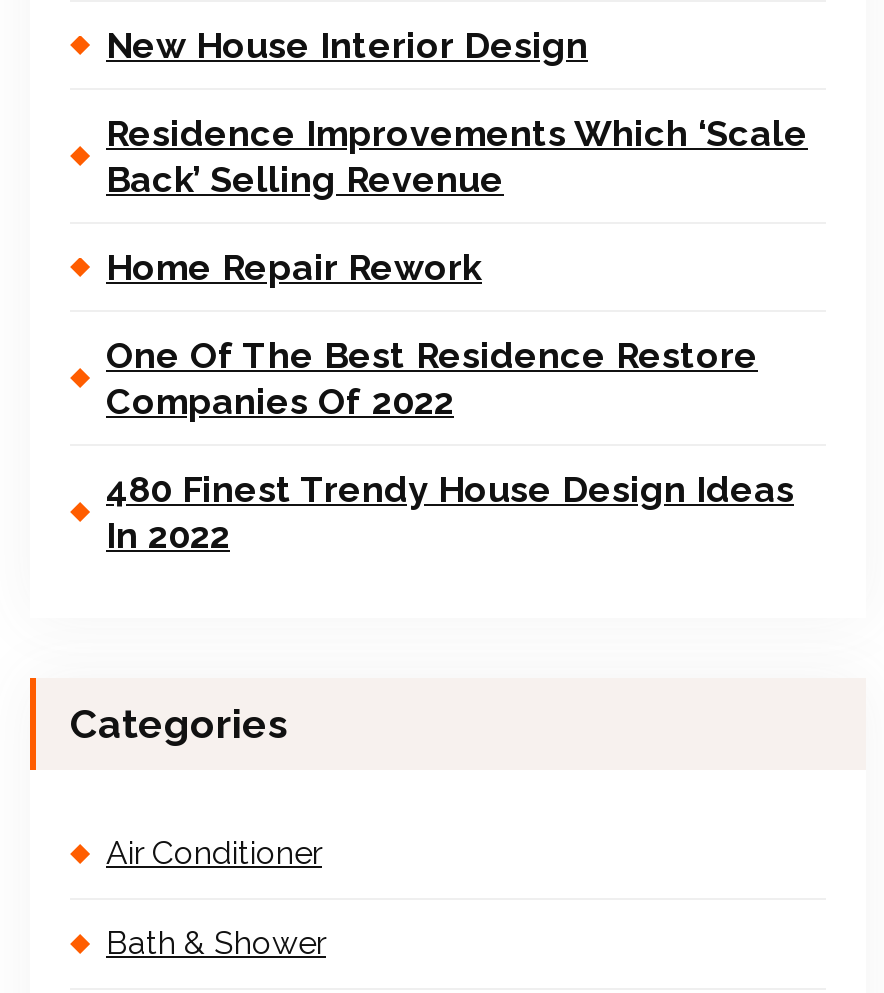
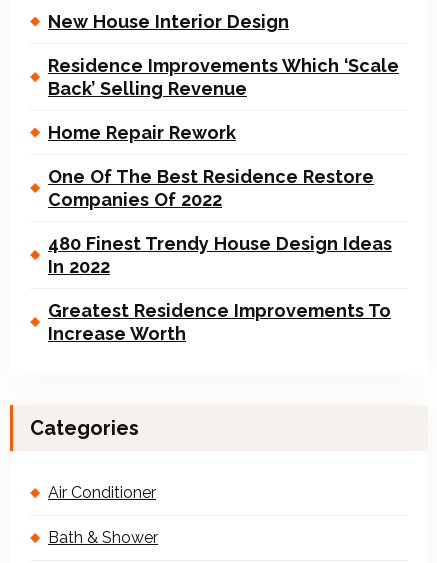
+ Greatest Residence Improvements To
+ Increase Worth
